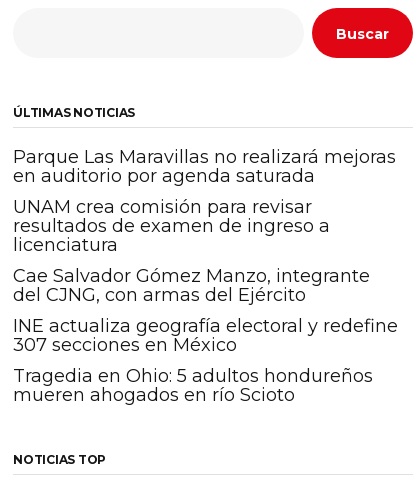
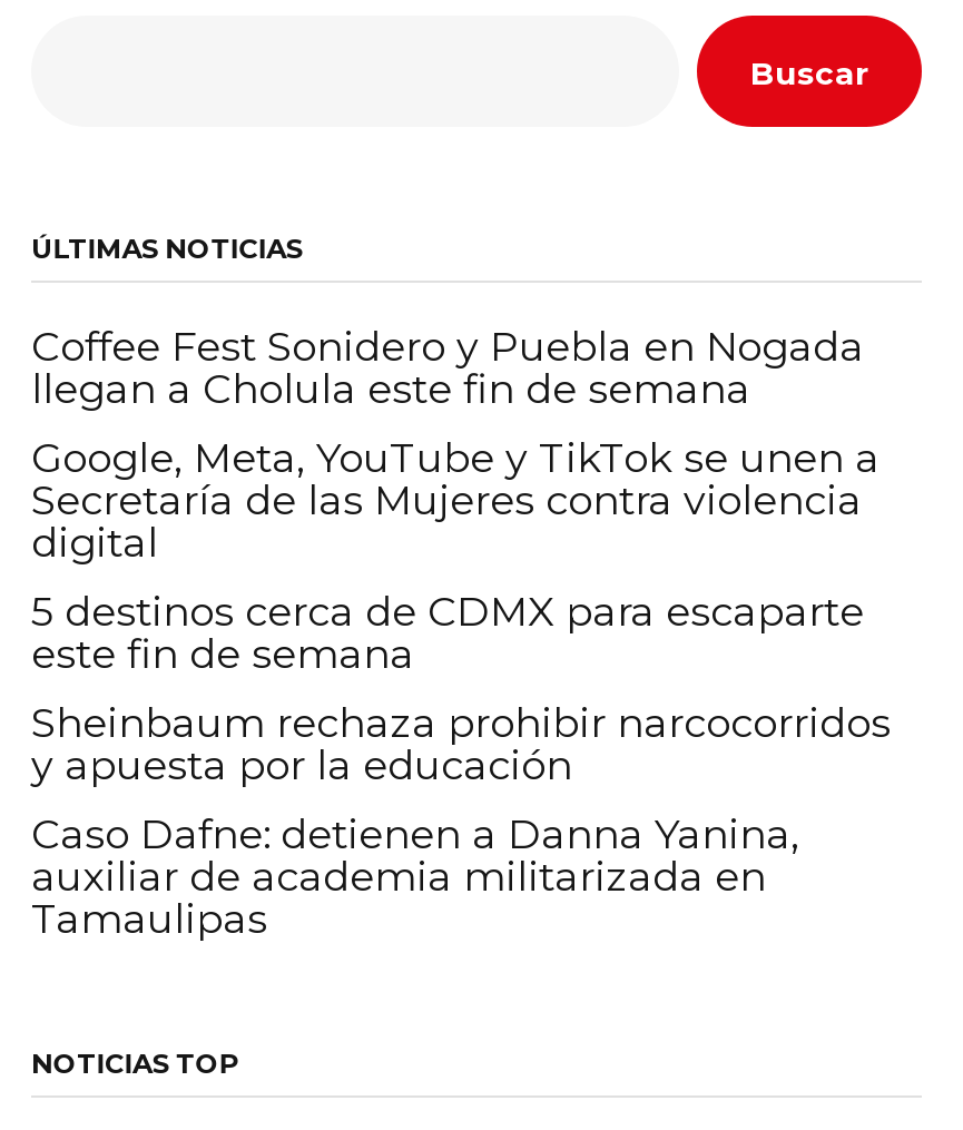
- Parque Las Maravillas no realizará mejoras
- en auditorio por agenda saturada
- UNAM crea comisión para revisar
- resultados de examen de ingreso a
- licenciatura
- Cae Salvador Gómez Manzo, integrante
- del CJNG, con armas del Ejército
- INE actualiza geografía electoral y redefine
- 307 secciones en México
- Tragedia en Ohio: 5 adultos hondureños
- mueren ahogados en río Scioto
+ Coffee Fest Sonidero y Puebla en Nogada
+ llegan a Cholula este fin de semana
+ Google, Meta, YouTube y TikTok se unen a
+ Secretaría de las Mujeres contra violencia
+ digital
+ 5 destinos cerca de CDMX para escaparte
+ este fin de semana
+ Sheinbaum rechaza prohibir narcocorridos
+ y apuesta por la educación
+ Caso Dafne: detienen a Danna Yanina,
+ auxiliar de academia militarizada en
+ Tamaulipas
